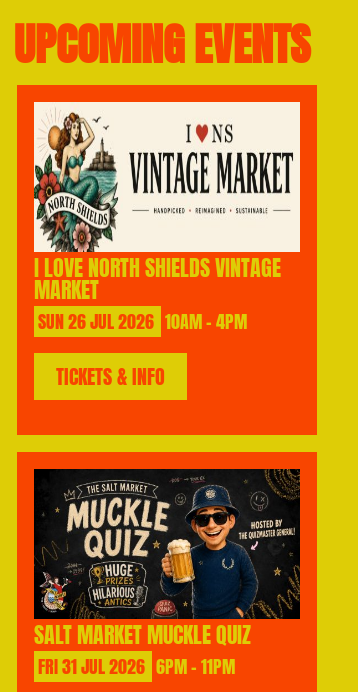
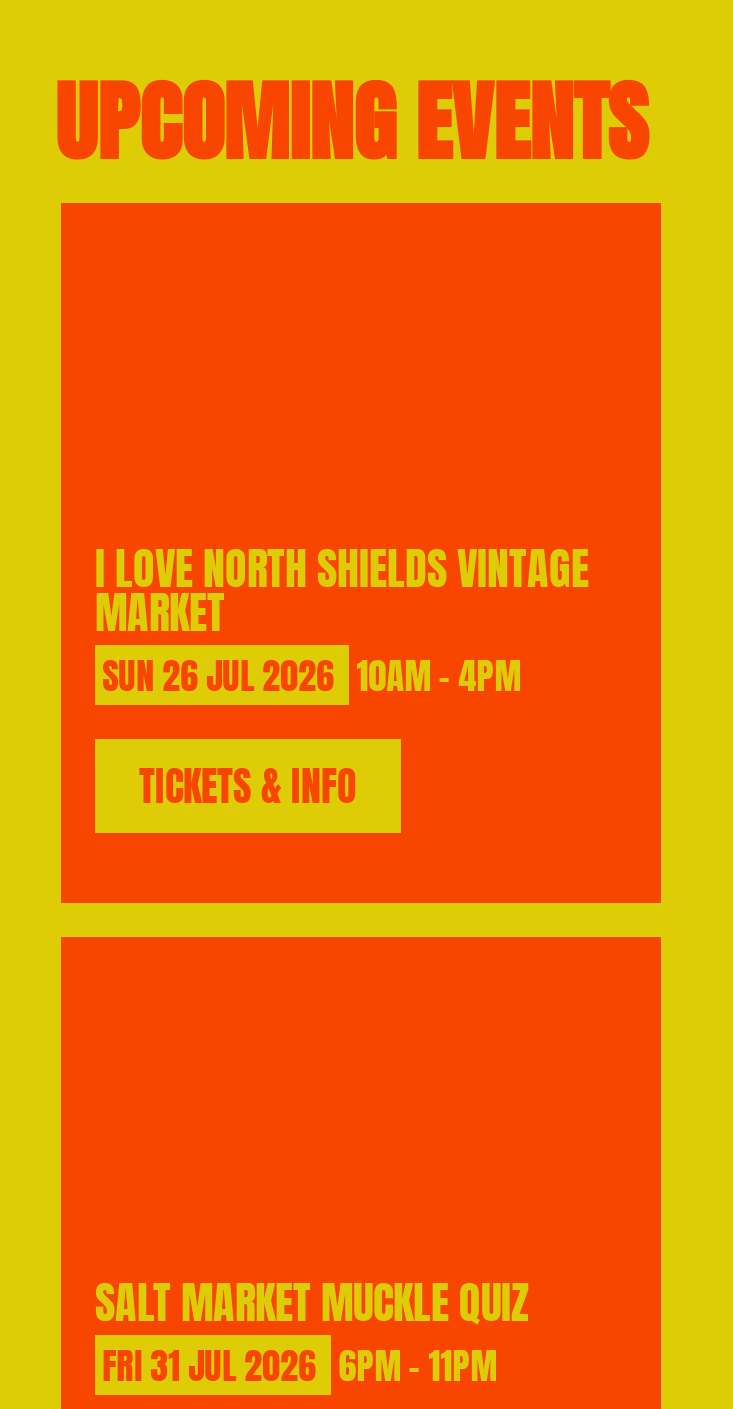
- [image]

- [image]
